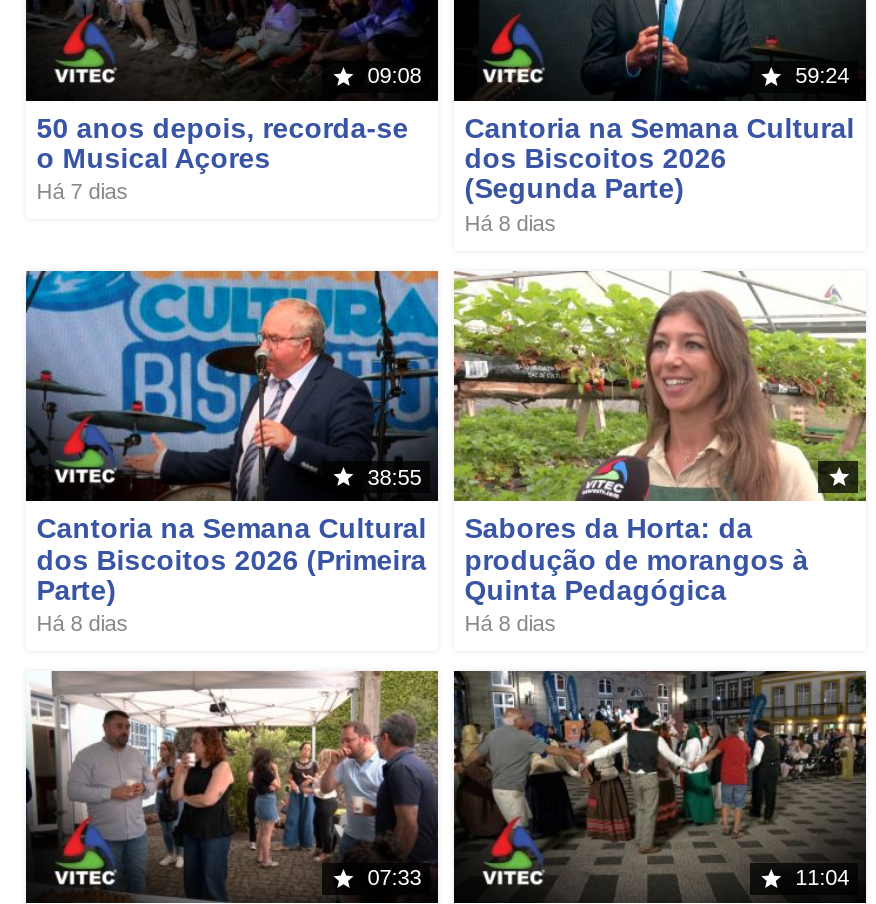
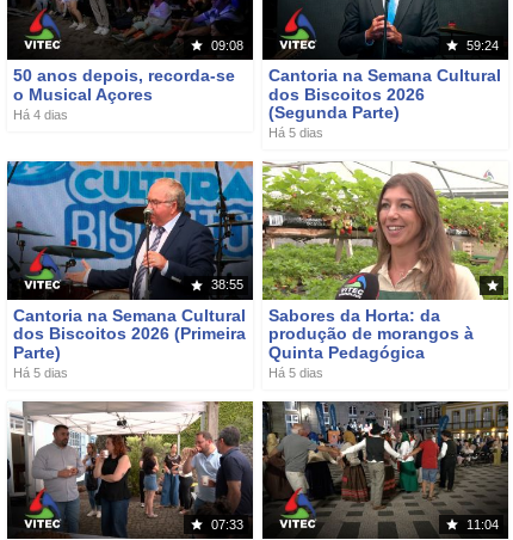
- Há 7 dias
+ Há 4 dias

- Há 8 dias
+ Há 5 dias

- Há 8 dias
+ Há 5 dias

- Há 8 dias
+ Há 5 dias
